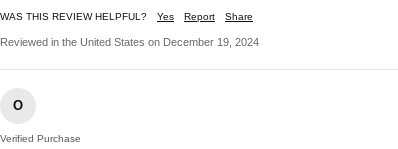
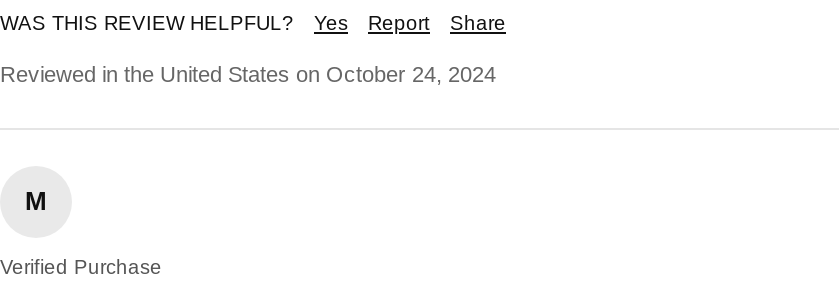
- Reviewed in the United States on December 19, 2024
+ Reviewed in the United States on October 24, 2024

- O
+ M
